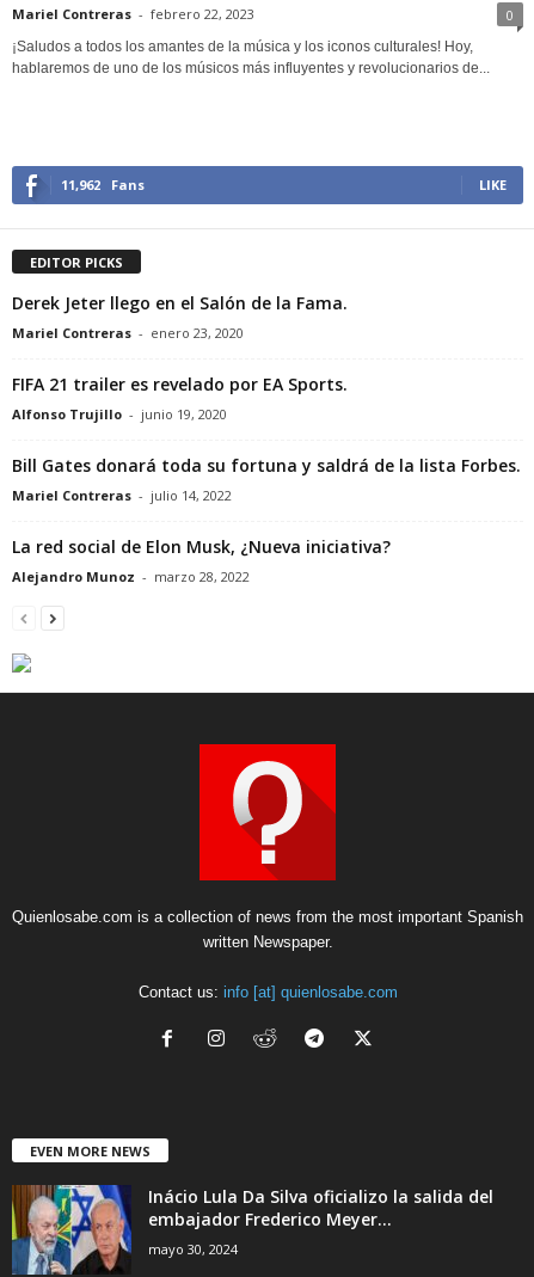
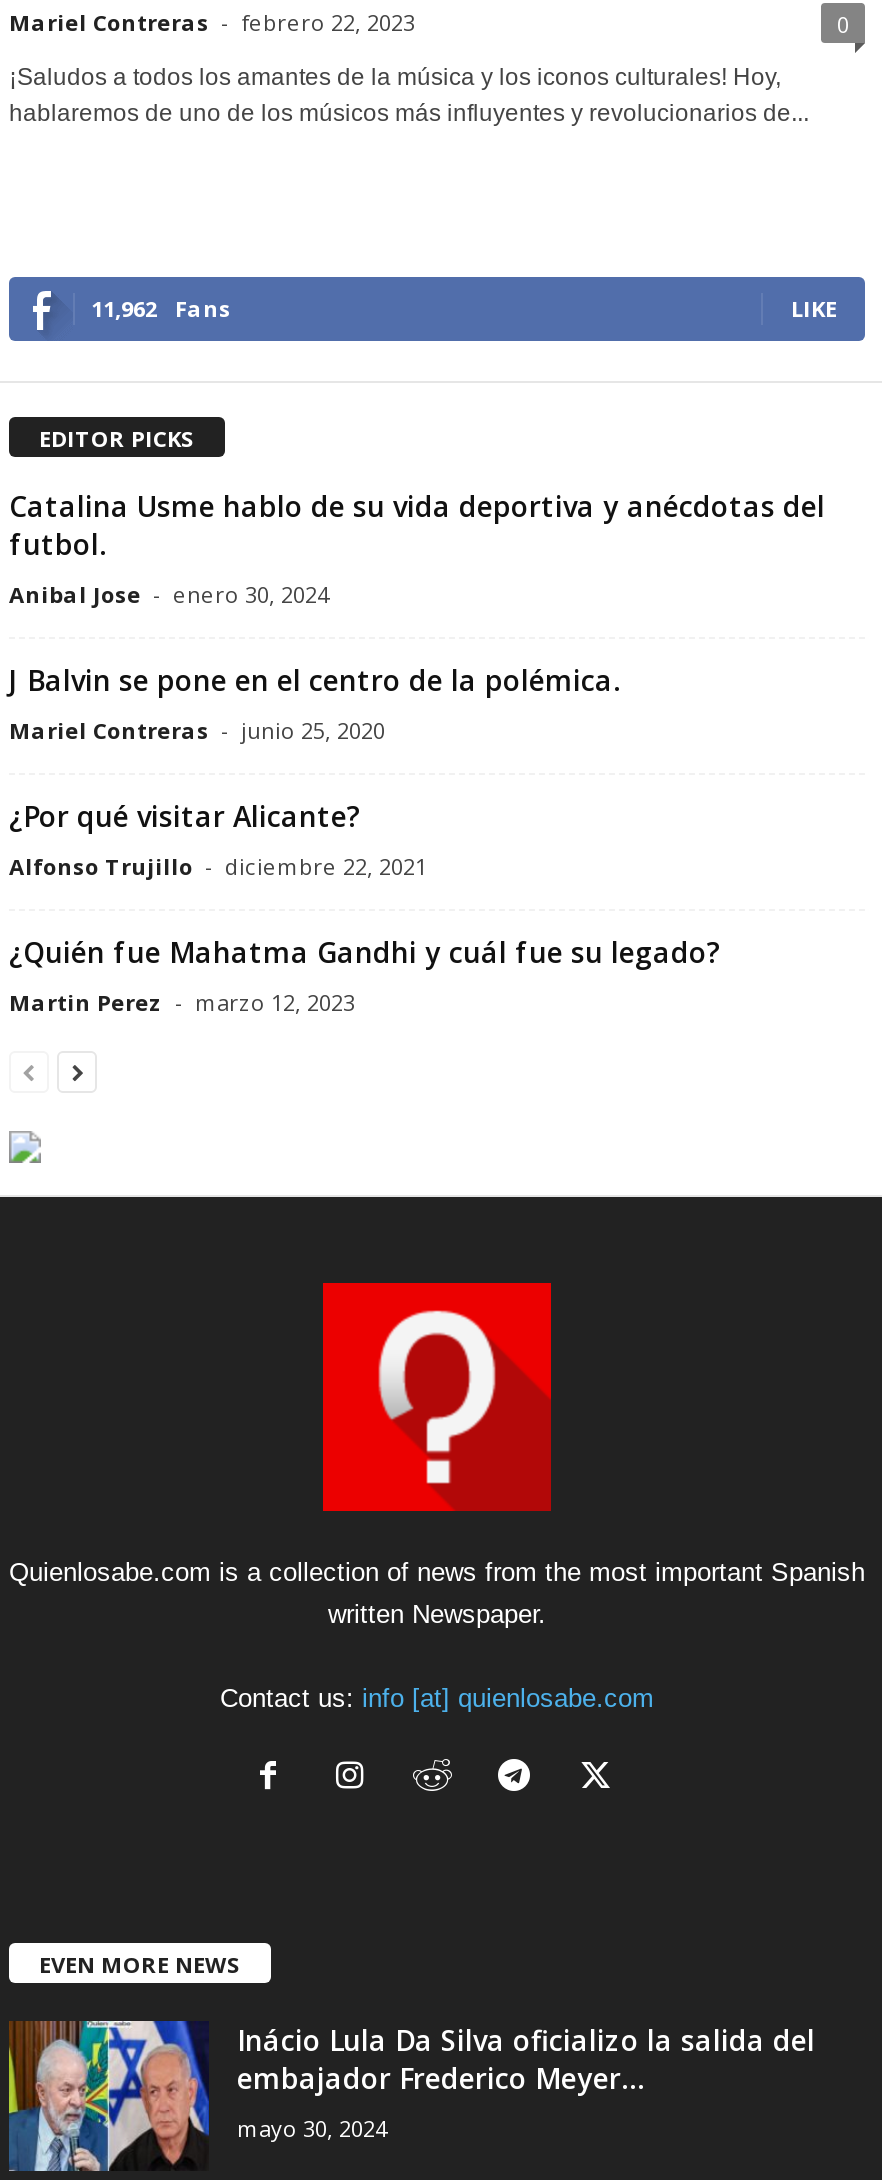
- Derek Jeter llego en el Salón de la Fama.
- Mariel Contreras - enero 23, 2020
+ Catalina Usme hablo de su vida deportiva y anécdotas del
+ futbol.
+ Anibal Jose - enero 30, 2024

- FIFA 21 trailer es revelado por EA Sports.
- Alfonso Trujillo - junio 19, 2020
+ J Balvin se pone en el centro de la polémica.
+ Mariel Contreras - junio 25, 2020

- Bill Gates donará toda su fortuna y saldrá de la lista Forbes.
- Mariel Contreras - julio 14, 2022
+ ¿Por qué visitar Alicante?
+ Alfonso Trujillo - diciembre 22, 2021

- La red social de Elon Musk, ¿Nueva iniciativa?
- Alejandro Munoz - marzo 28, 2022
+ ¿Quién fue Mahatma Gandhi y cuál fue su legado?
+ Martin Perez - marzo 12, 2023
